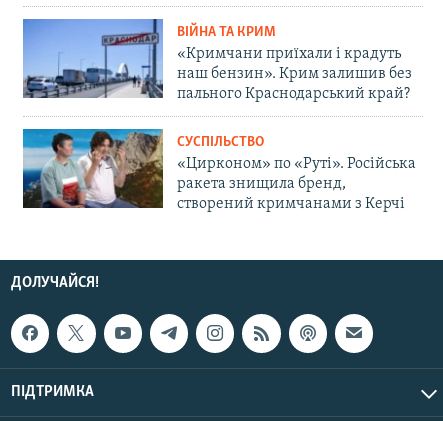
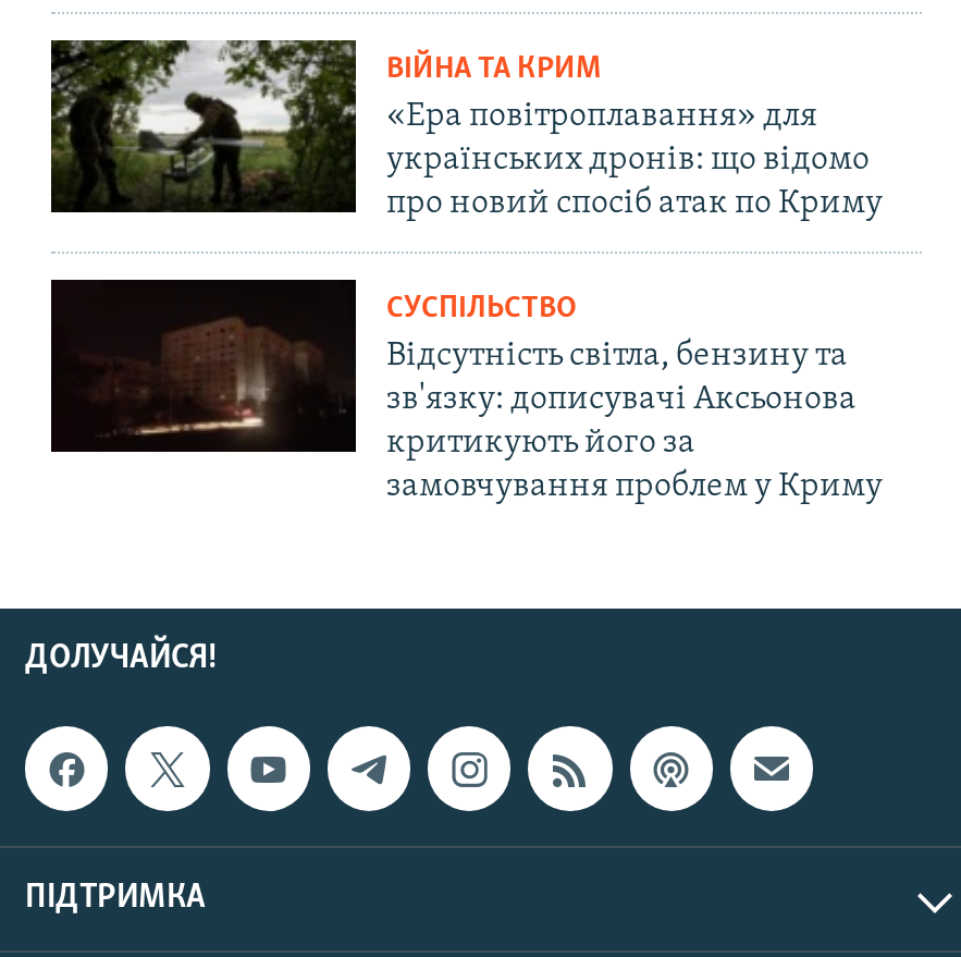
- [image]
- «Кримчани приїхали і крадуть
- наш бензин». Крим залишив без
- пального Краснодарський край?
+ [image]
+ «Ера повітроплавання» для
+ українських дронів: що відомо
+ про новий спосіб атак по Криму

- [image]
- «Цирконом» по «Руті». Російська
- ракета знищила бренд,
- створений кримчанами з Керчі
+ [image]
+ Відсутність світла, бензину та
+ зв'язку: дописувачі Аксьонова
+ критикують його за
+ замовчування проблем у Криму
